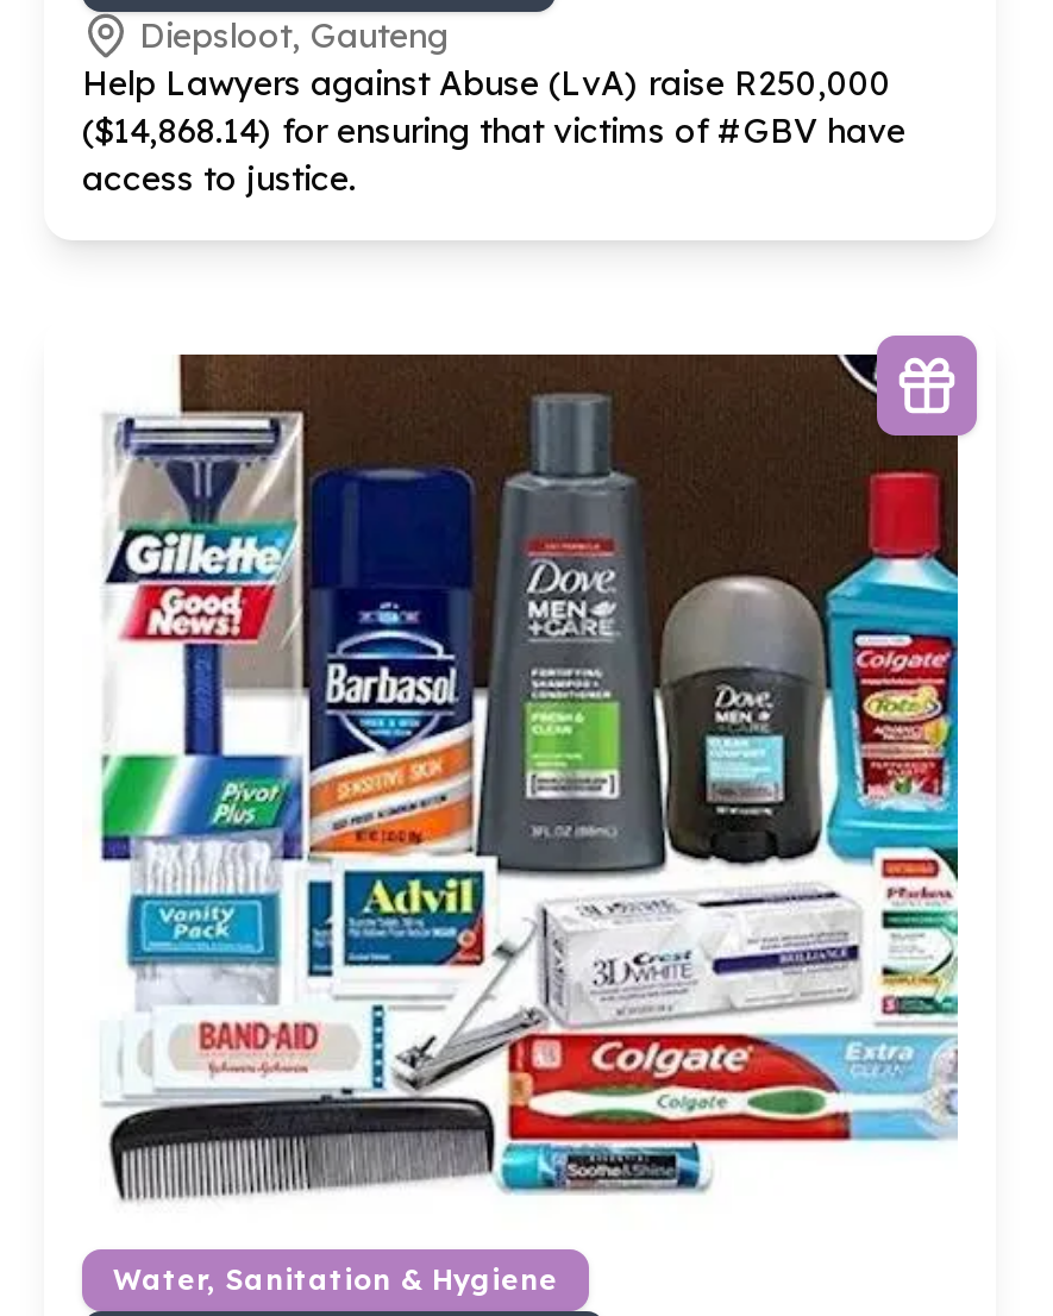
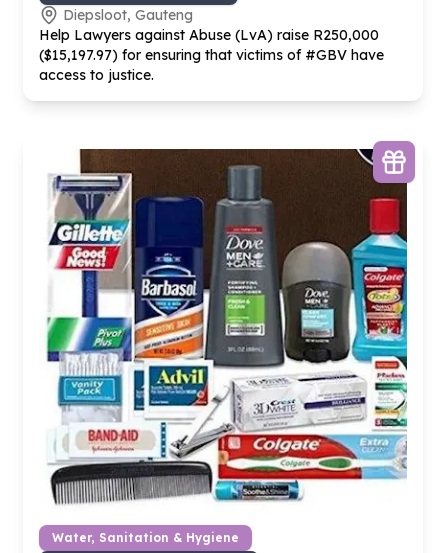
- ($14,868.14) for ensuring that victims of #GBV have
+ ($15,197.97) for ensuring that victims of #GBV have
